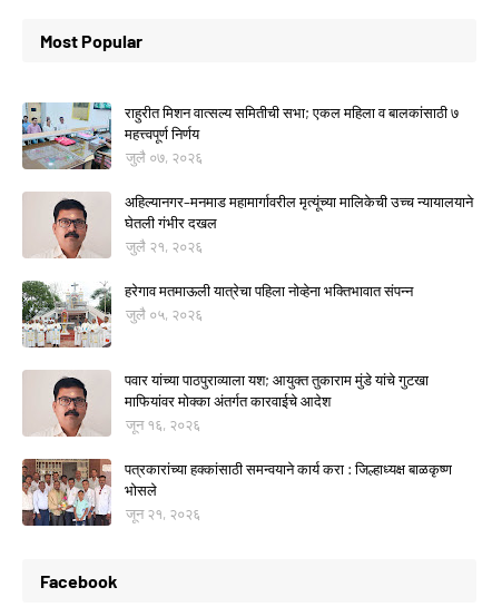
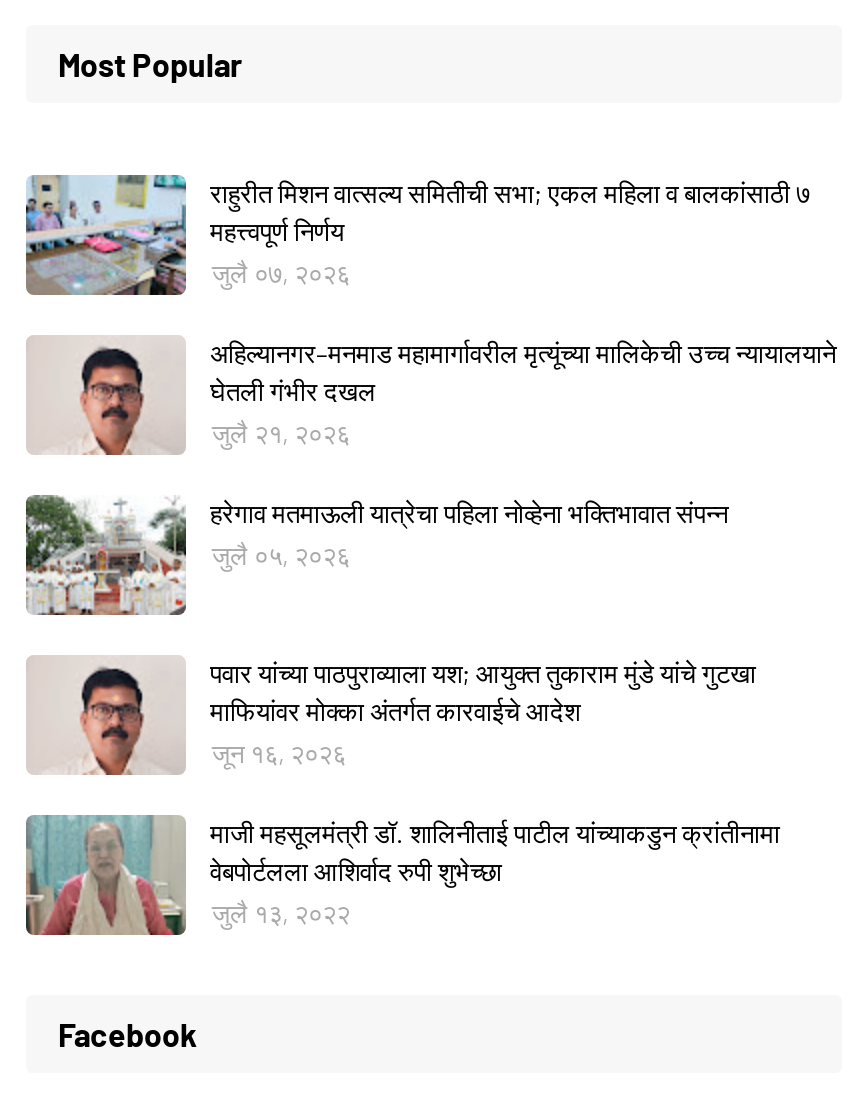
- [image]
- पत्रकारांच्या हक्कांसाठी समन्वयाने कार्य करा : जिल्हाध्यक्ष बाळकृष्ण
- भोसले
- जून २१, २०२६
+ [image]
+ माजी महसूलमंत्री डॉ. शालिनीताई पाटील यांच्याकडुन क्रांतीनामा
+ वेबपोर्टलला आशिर्वाद रुपी शुभेच्छा
+ जुलै १३, २०२२
